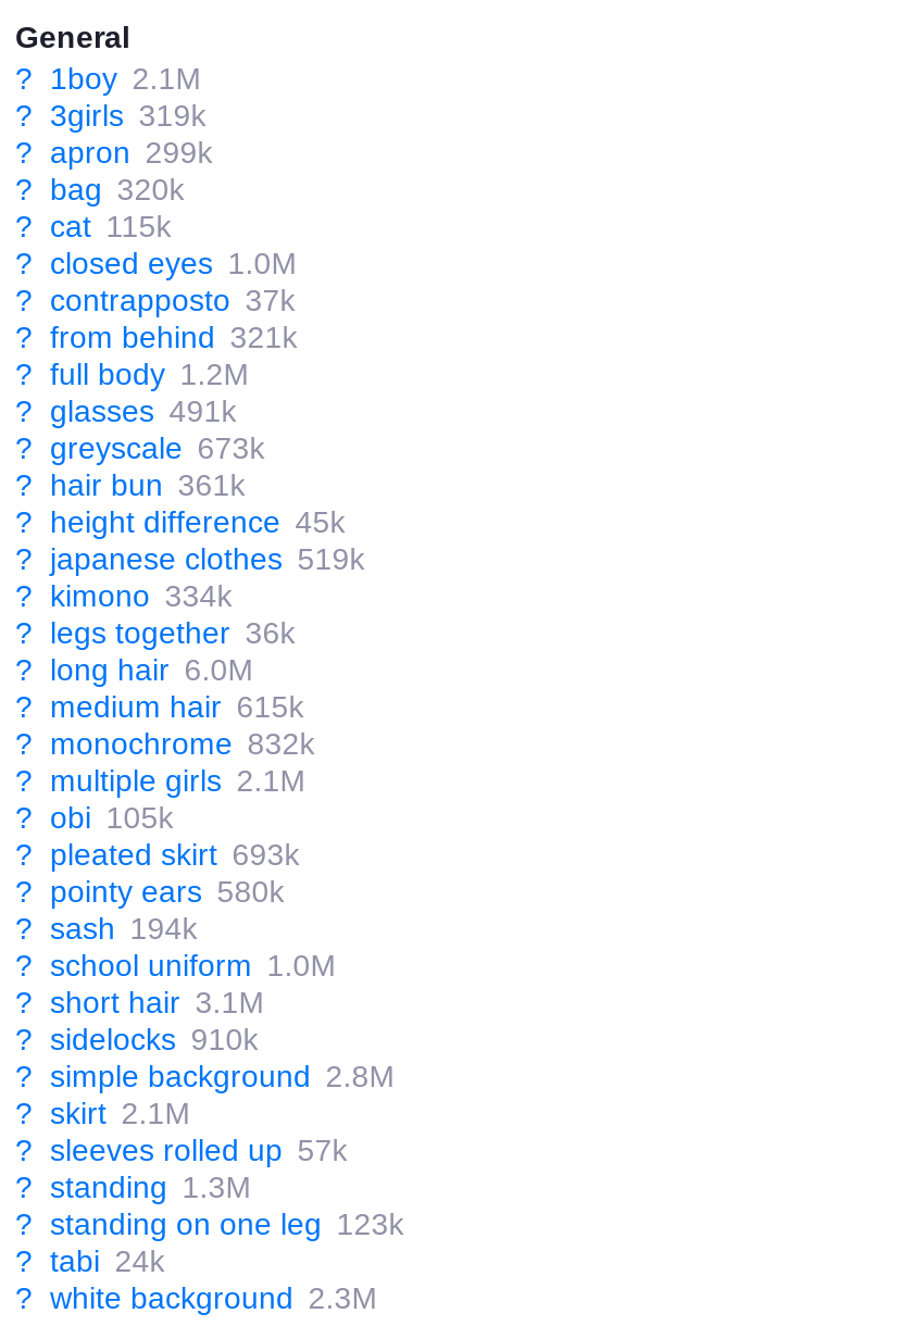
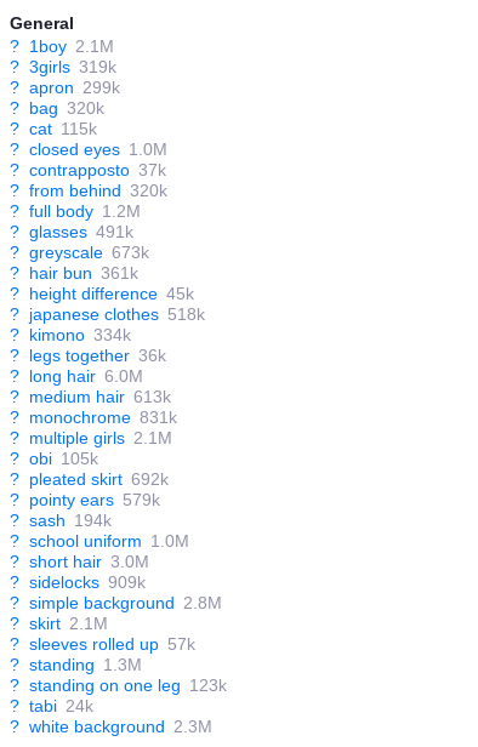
- ? from behind 321k
+ ? from behind 320k

- ? japanese clothes 519k
+ ? japanese clothes 518k

- ? medium hair 615k
+ ? medium hair 613k

- ? monochrome 832k
+ ? monochrome 831k

- ? pleated skirt 693k
+ ? pleated skirt 692k

- ? pointy ears 580k
+ ? pointy ears 579k

- ? short hair 3.1M
+ ? short hair 3.0M

- ? sidelocks 910k
+ ? sidelocks 909k
